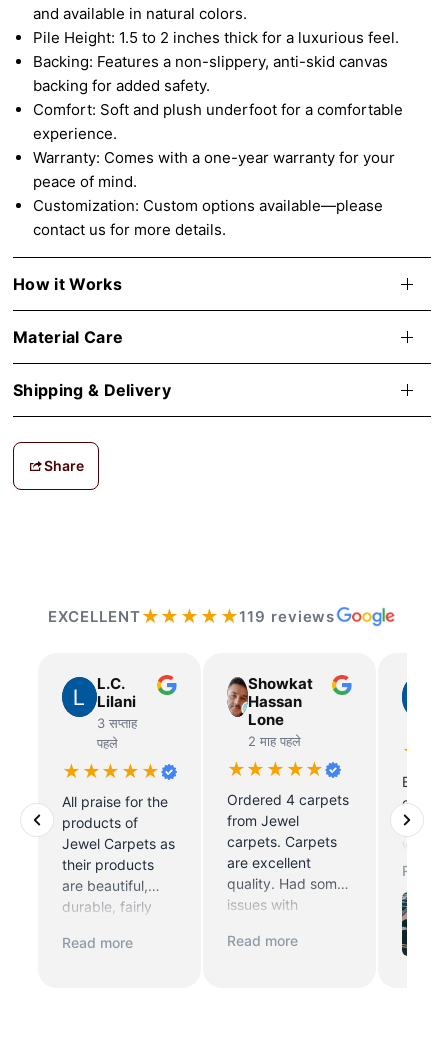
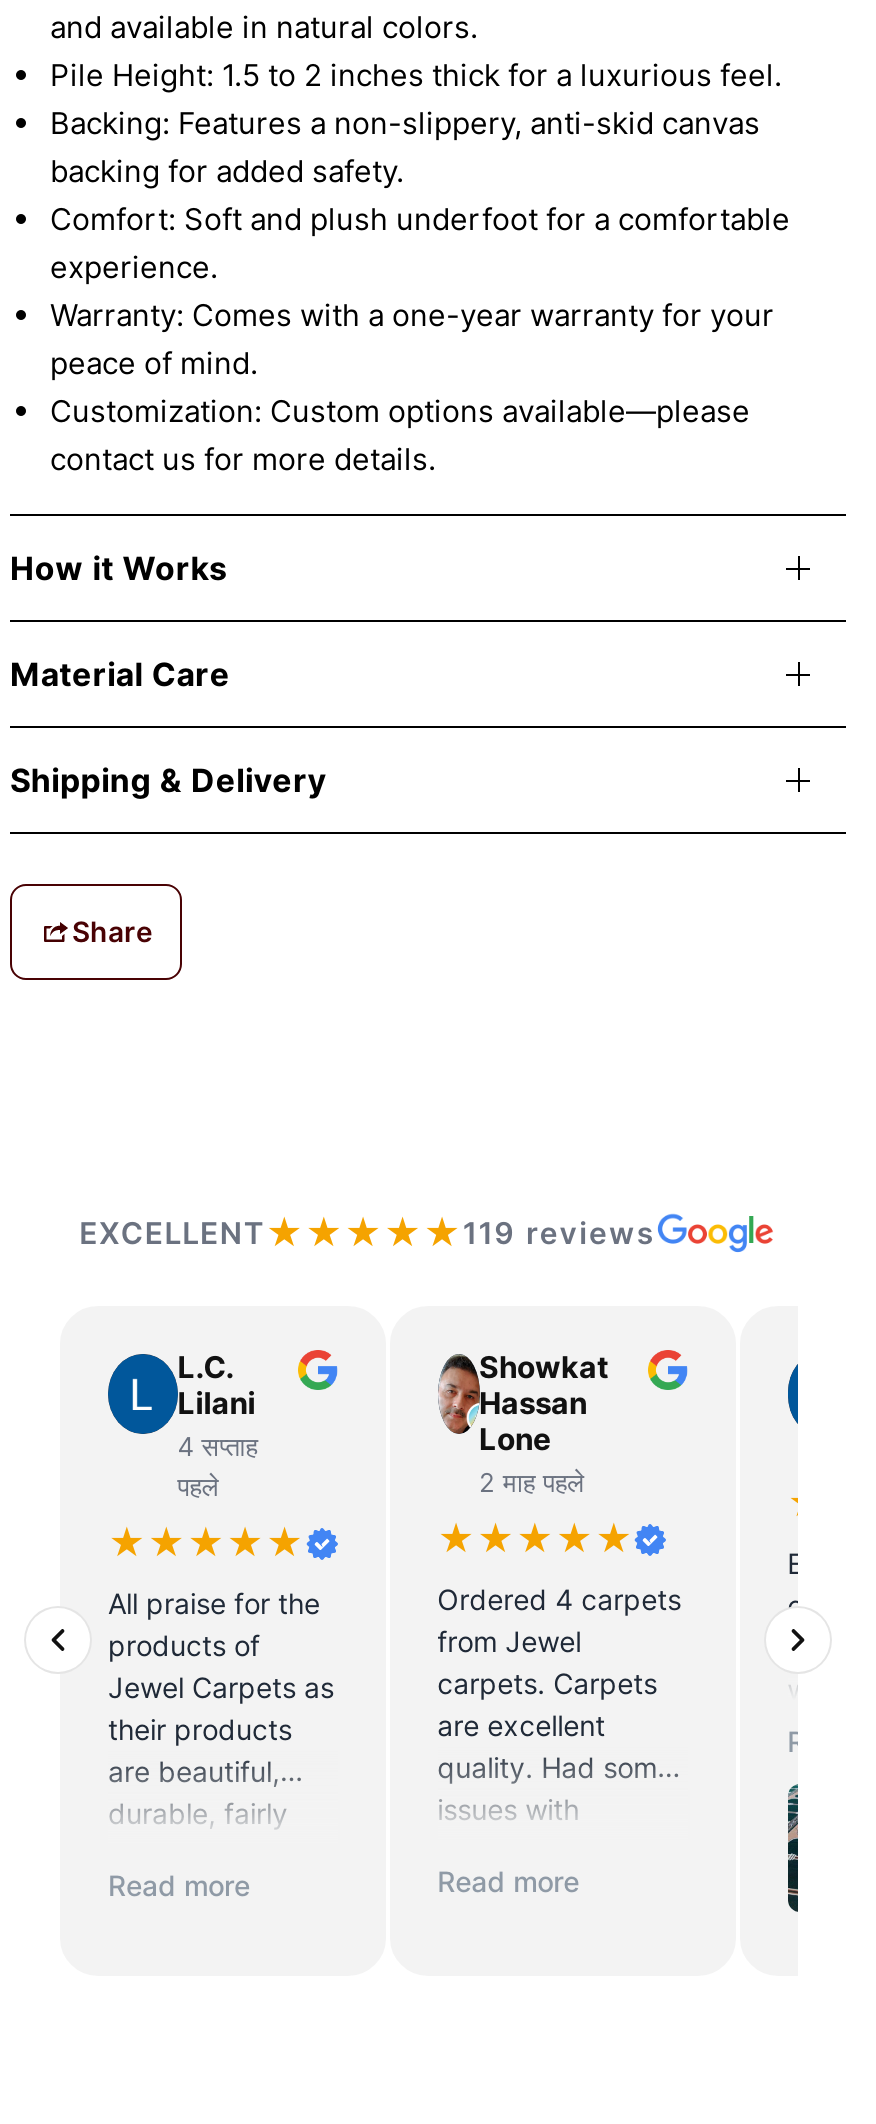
- 3 सप्ताह
+ 4 सप्ताह
